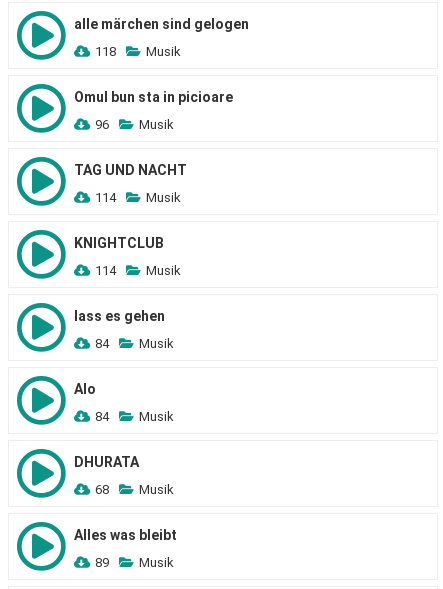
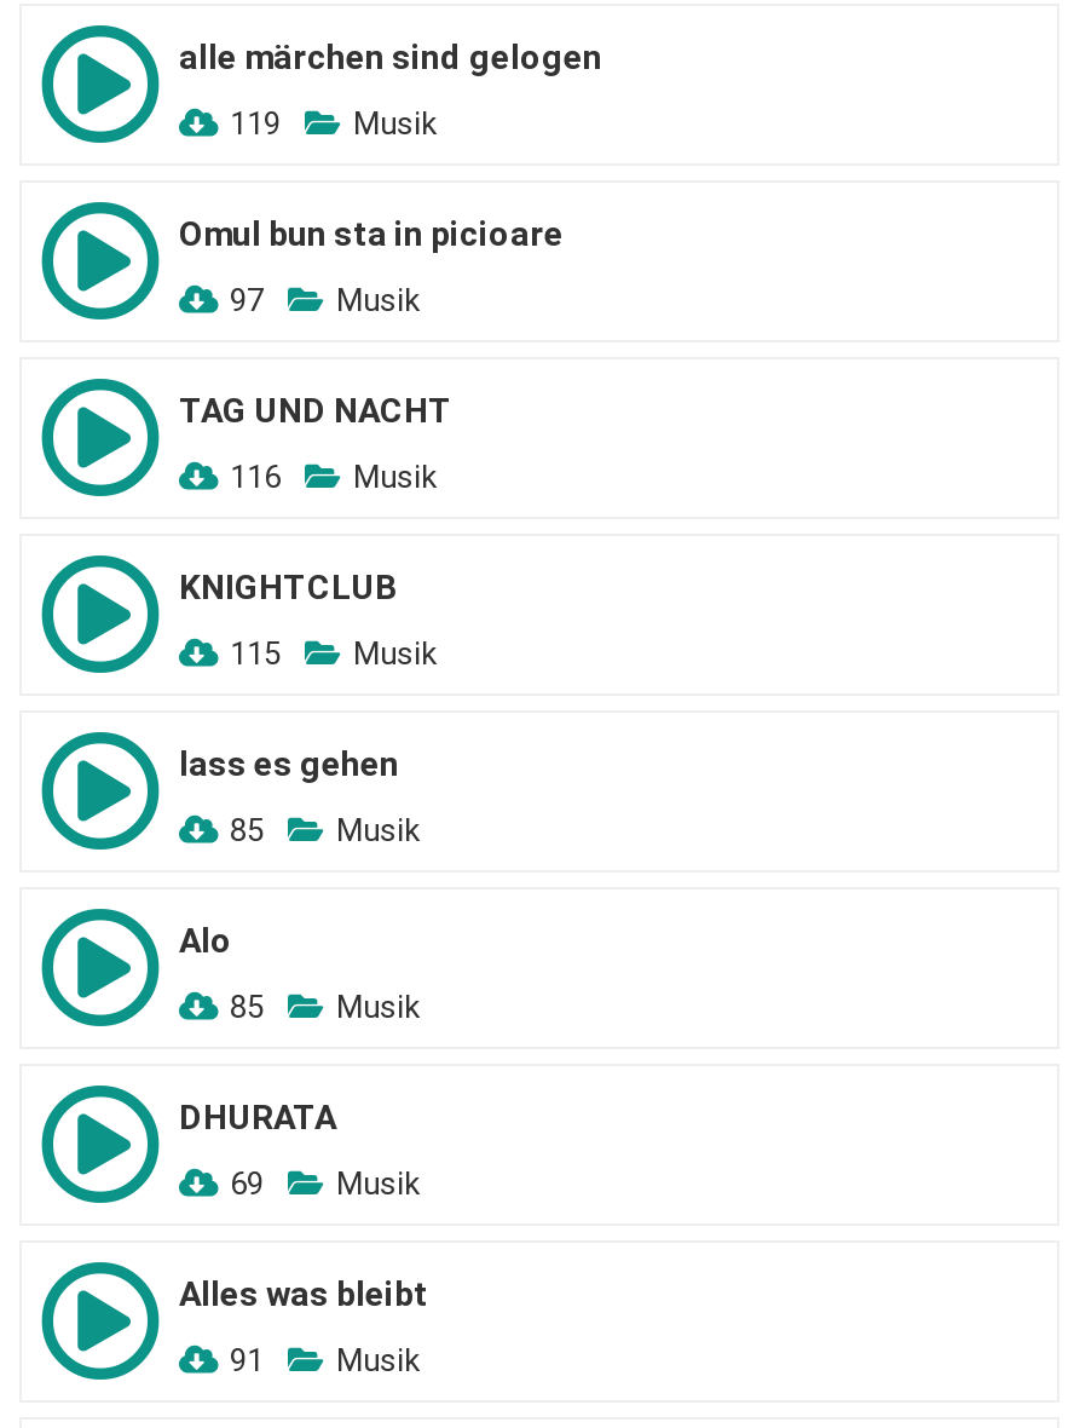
- 118 Musik
+ 119 Musik

- 96 Musik
+ 97 Musik

- 114 Musik
+ 116 Musik

- 114 Musik
+ 115 Musik

- 84 Musik
+ 85 Musik

- 84 Musik
+ 85 Musik

- 68 Musik
+ 69 Musik

- 89 Musik
+ 91 Musik
